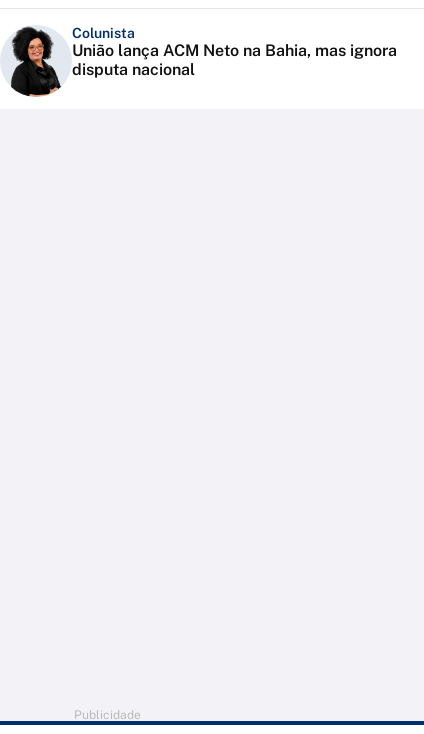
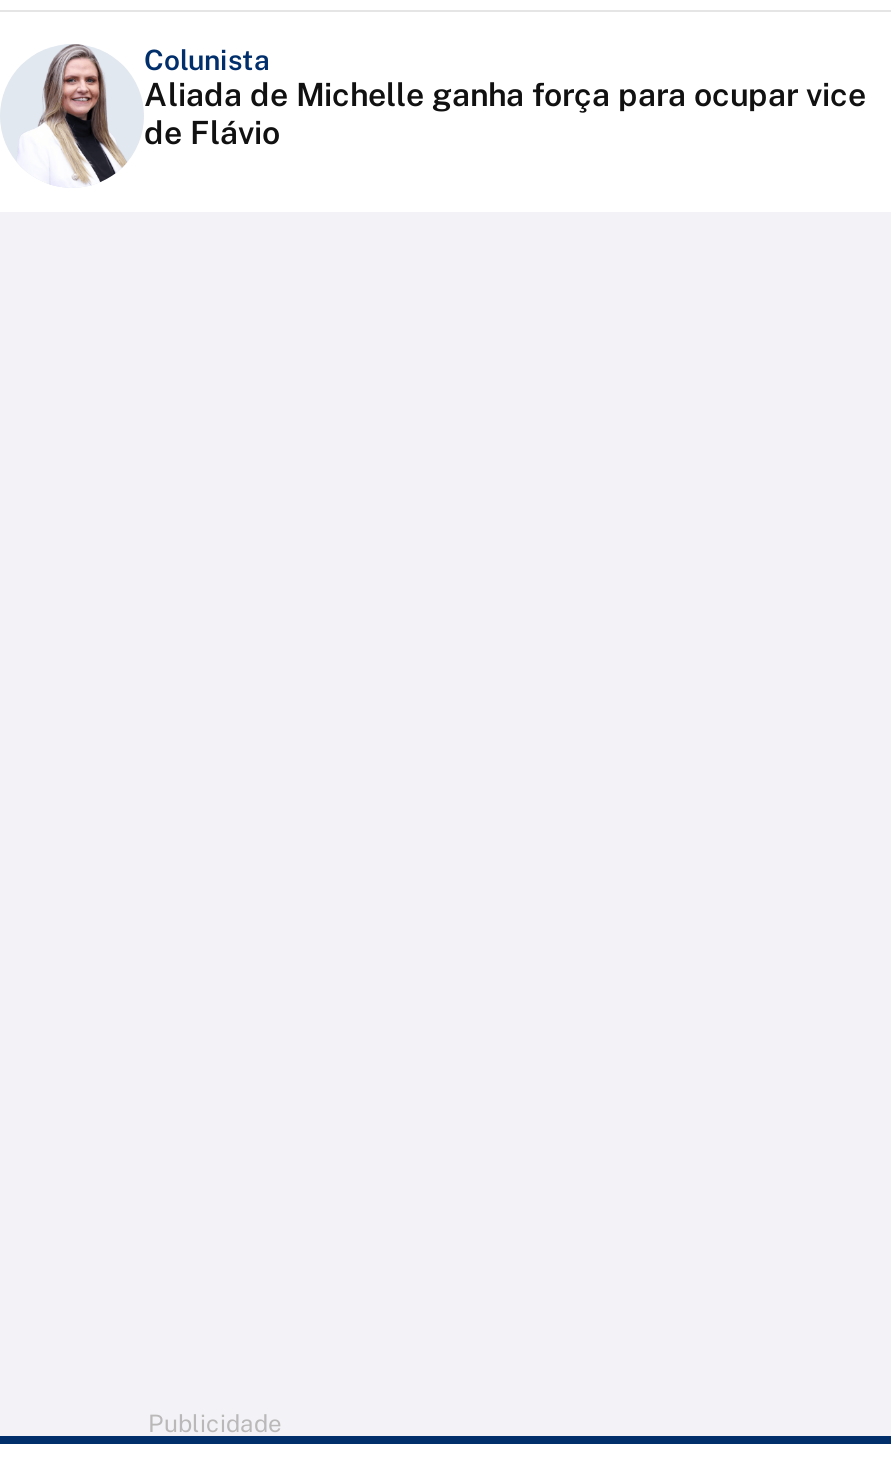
- [image]
- União lança ACM Neto na Bahia, mas ignora
- disputa nacional
+ [image]
+ Aliada de Michelle ganha força para ocupar vice
+ de Flávio
